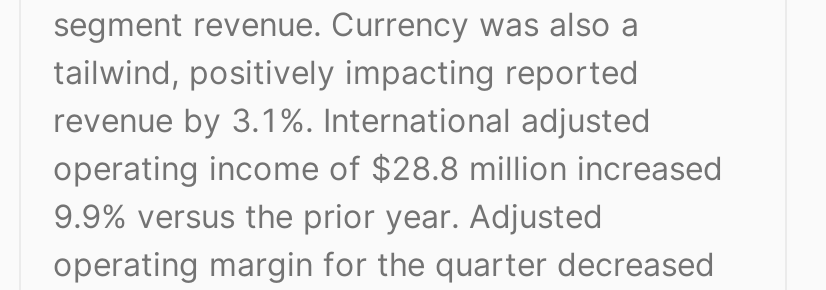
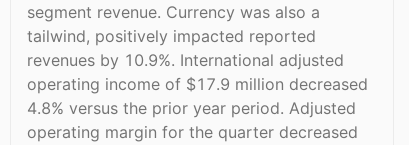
- tailwind, positively impacting reported
- revenue by 3.1%. International adjusted
- operating income of $28.8 million increased
- 9.9% versus the prior year. Adjusted
+ tailwind, positively impacted reported
+ revenues by 10.9%. International adjusted
+ operating income of $17.9 million decreased
+ 4.8% versus the prior year period. Adjusted
